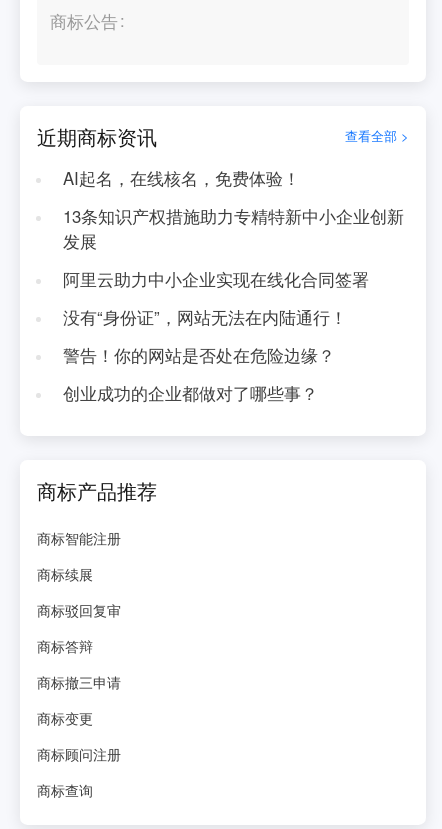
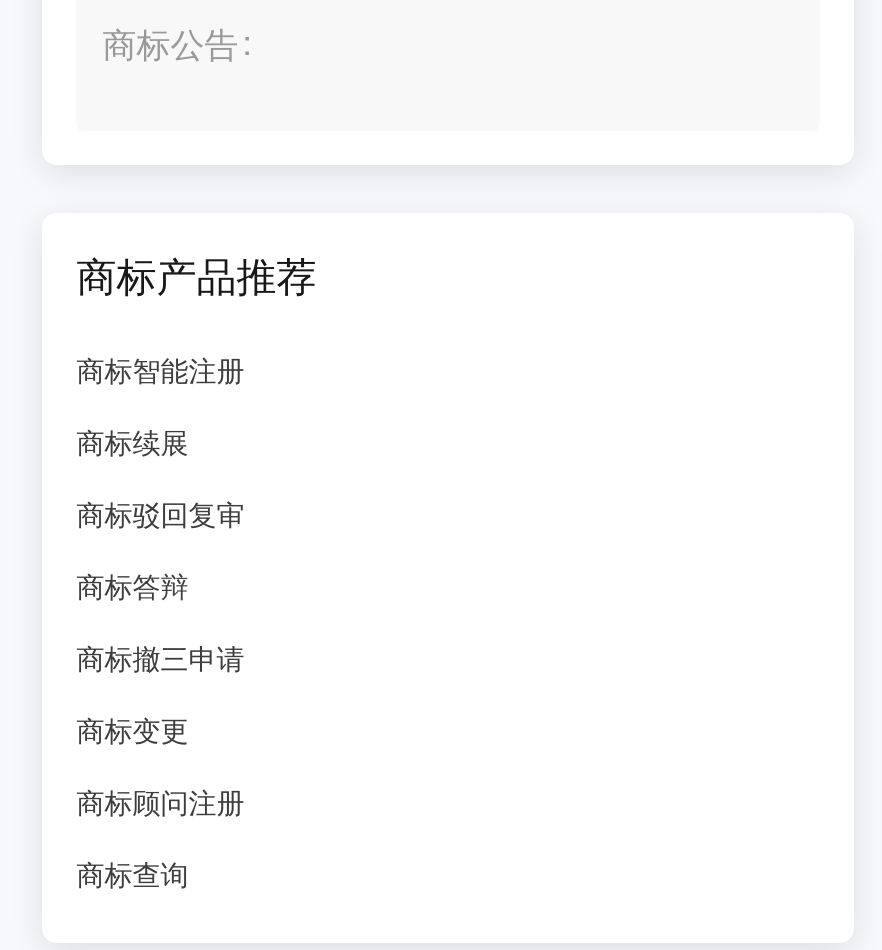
- 近期商标资讯
- 查看全部 >
- AI起名，在线核名，免费体验！
- 13条知识产权措施助力专精特新中小企业创新
- 发展
- 阿里云助力中小企业实现在线化合同签署
- 没有“身份证”，网站无法在内陆通行！
- 警告！你的网站是否处在危险边缘？
- 创业成功的企业都做对了哪些事？
